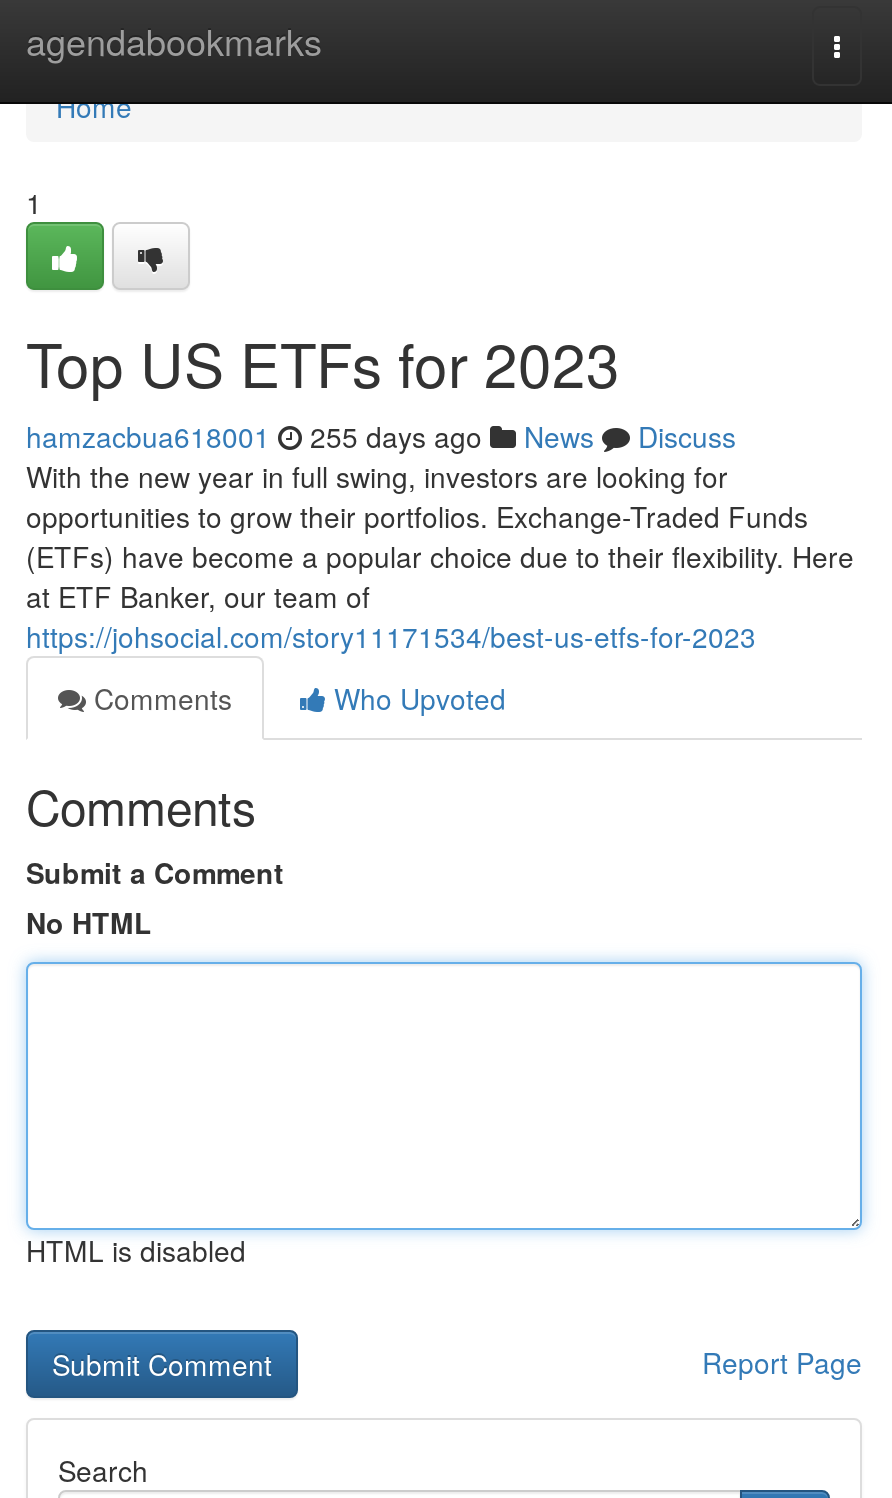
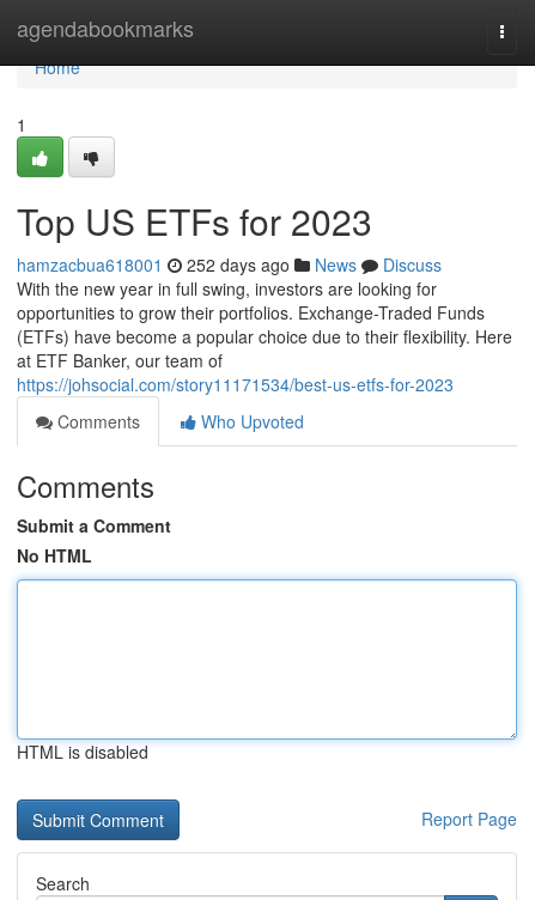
- hamzacbua618001 255 days ago News Discuss
+ hamzacbua618001 252 days ago News Discuss
